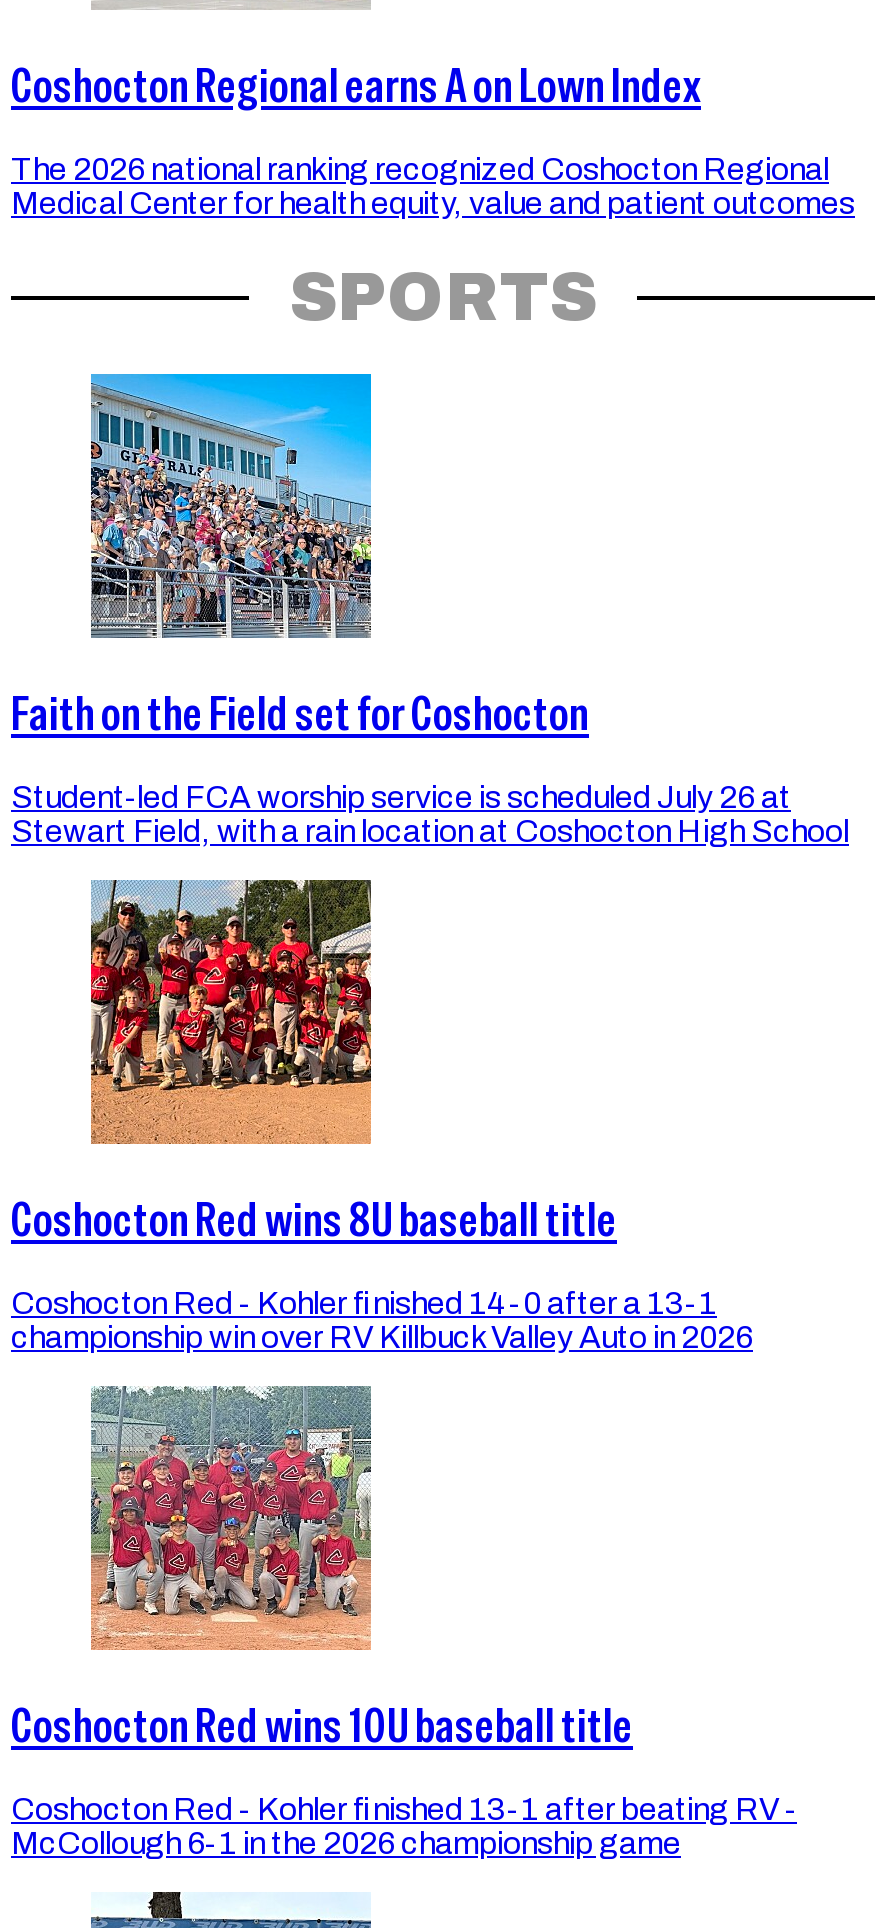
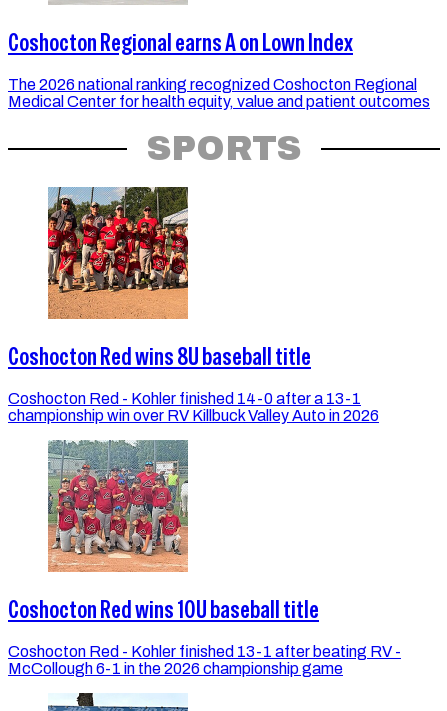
- [image]
- Faith on the Field set for Coshocton
- Student-led FCA worship service is scheduled July 26 at
- Stewart Field, with a rain location at Coshocton High School
